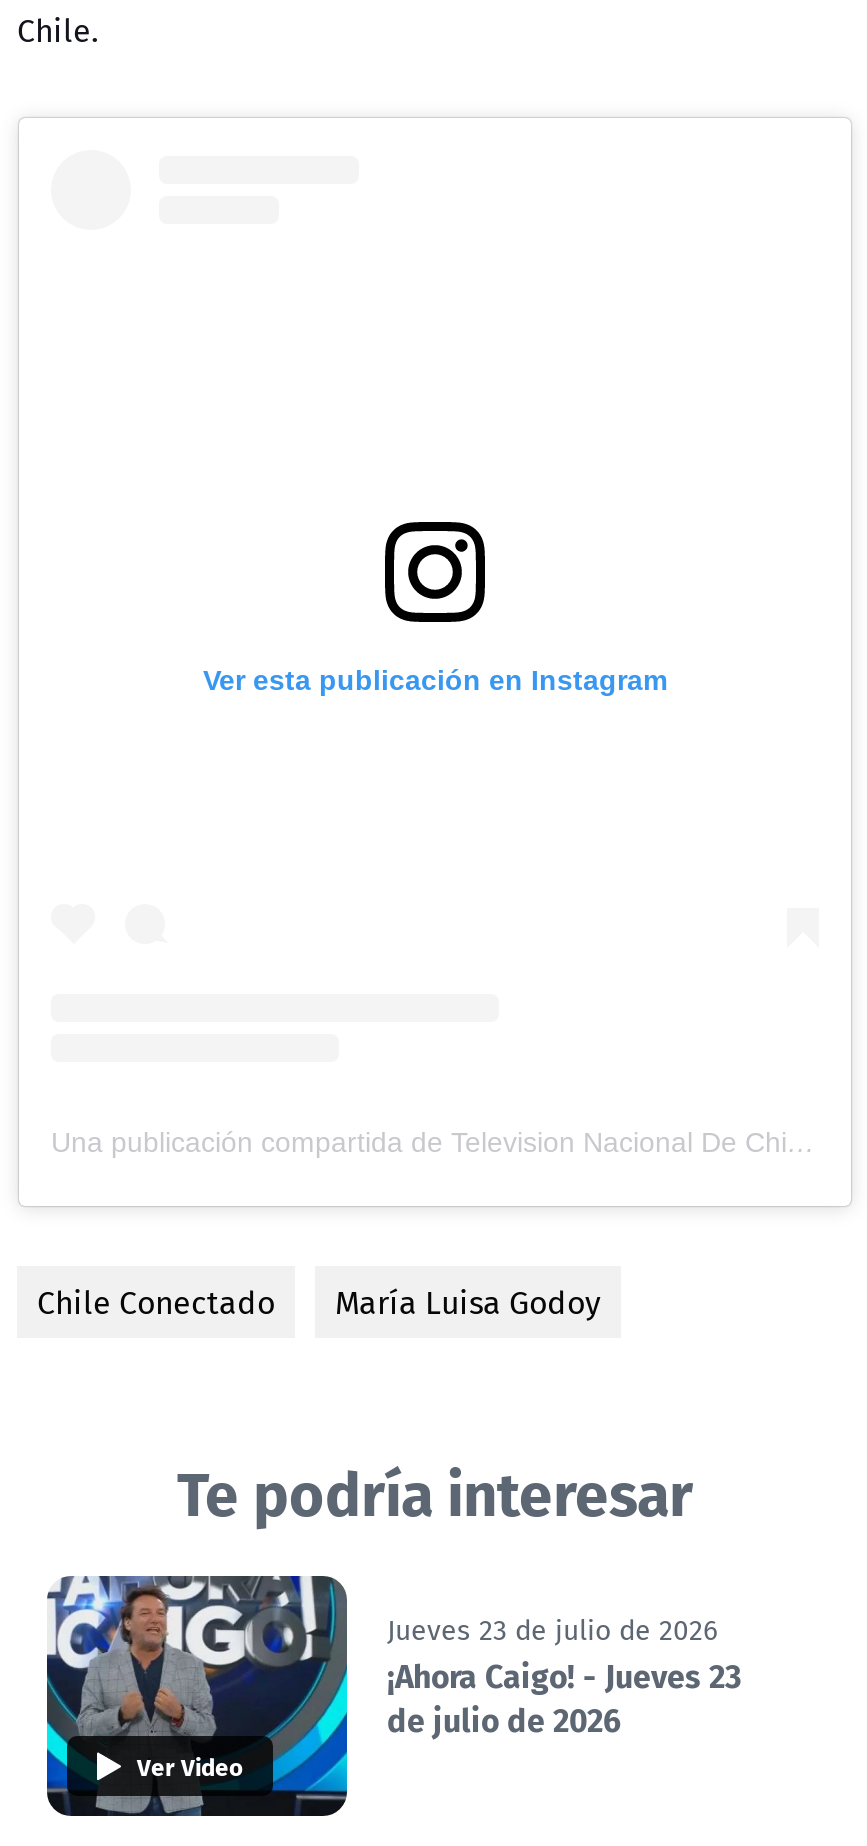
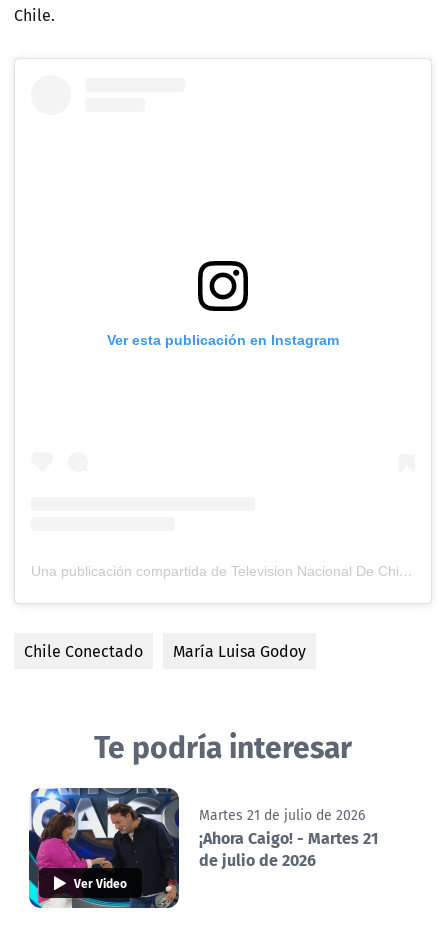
- [image]
- Jueves 23 de julio de 2026
+ [image]
+ Martes 21 de julio de 2026

- ¡Ahora Caigo! - Jueves 23
+ ¡Ahora Caigo! - Martes 21
